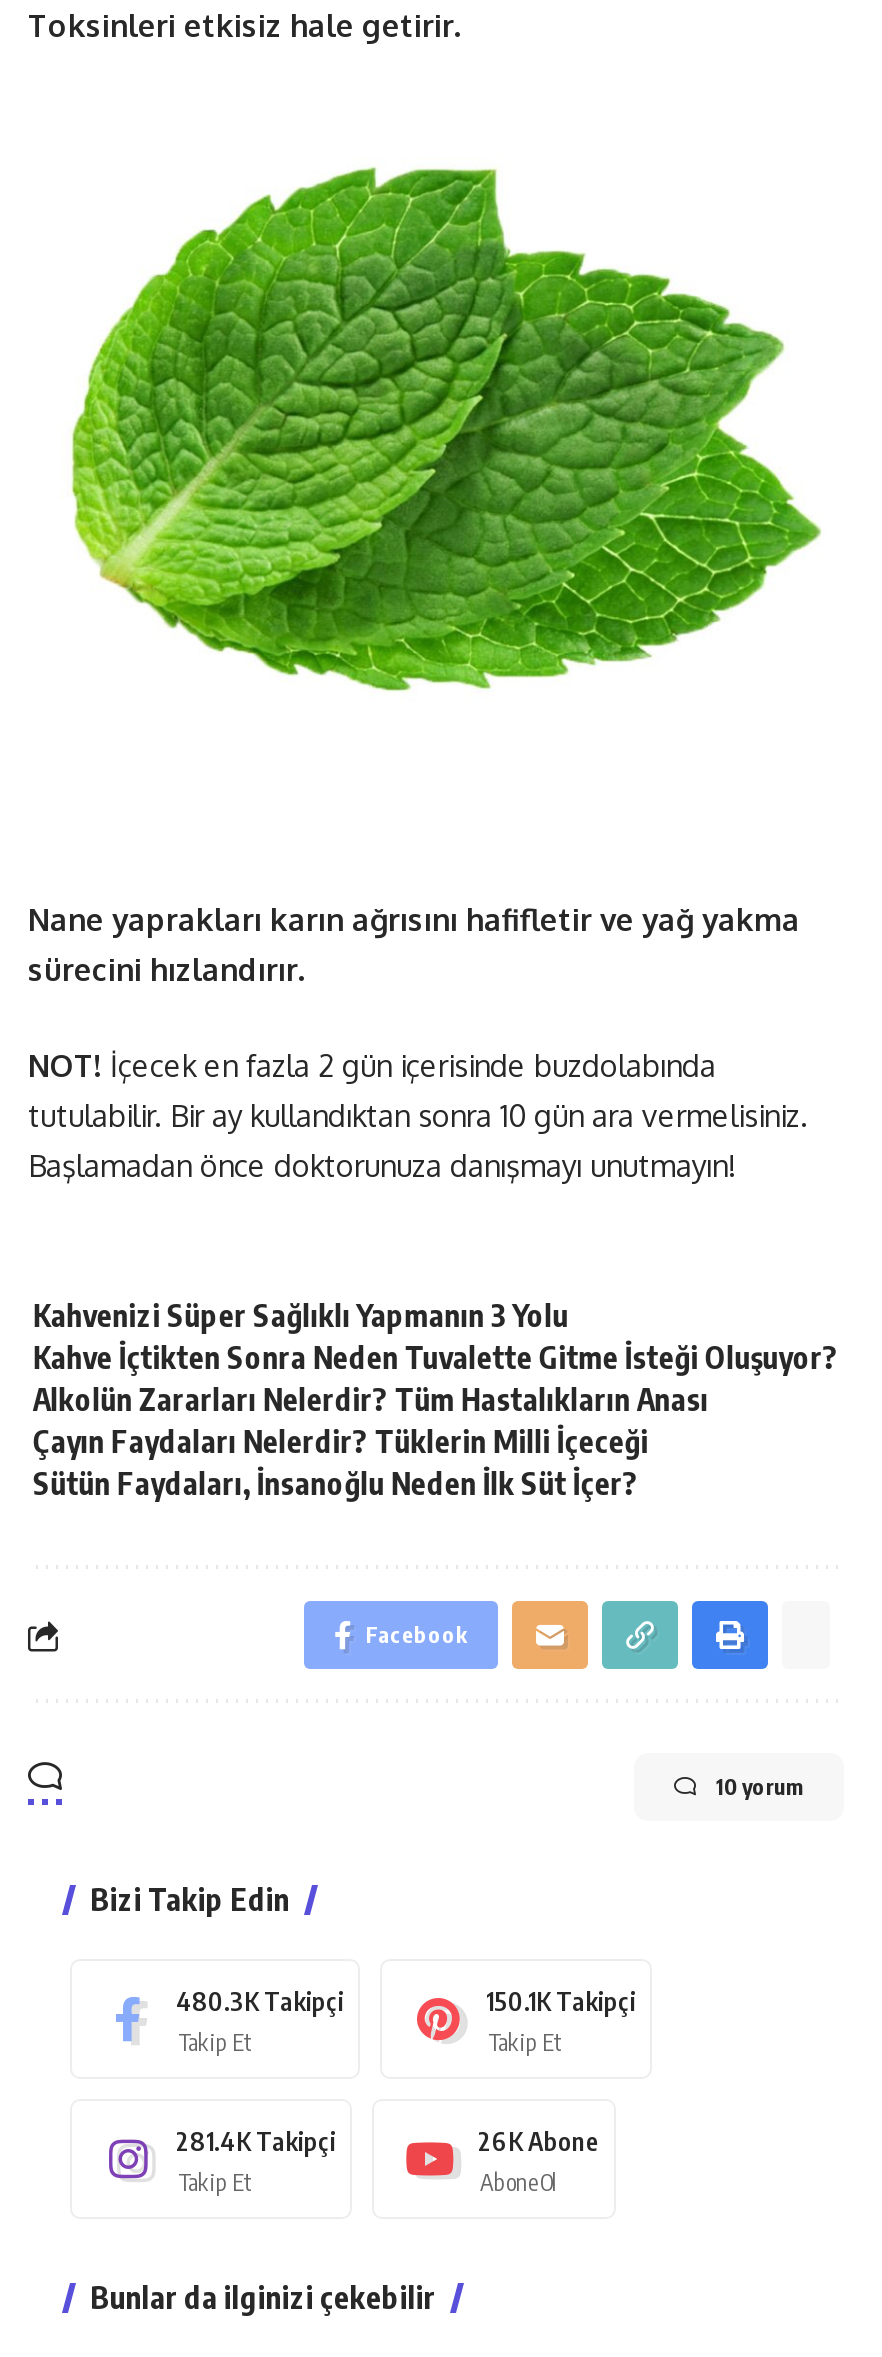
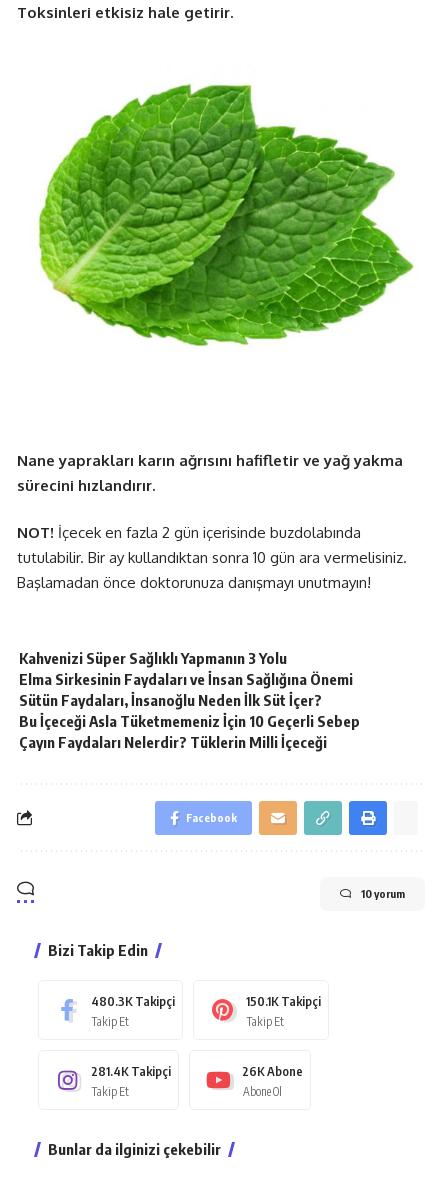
- Kahve İçtikten Sonra Neden Tuvalette Gitme İsteği Oluşuyor?
- Alkolün Zararları Nelerdir? Tüm Hastalıkların Anası
+ Elma Sirkesinin Faydaları ve İnsan Sağlığına Önemi

moved down: Çayın Faydaları Nelerdir? Tüklerin Milli İçeceği

moved up: Sütün Faydaları, İnsanoğlu Neden İlk Süt İçer?

+ Bu İçeceği Asla Tüketmemeniz İçin 10 Geçerli Sebep
